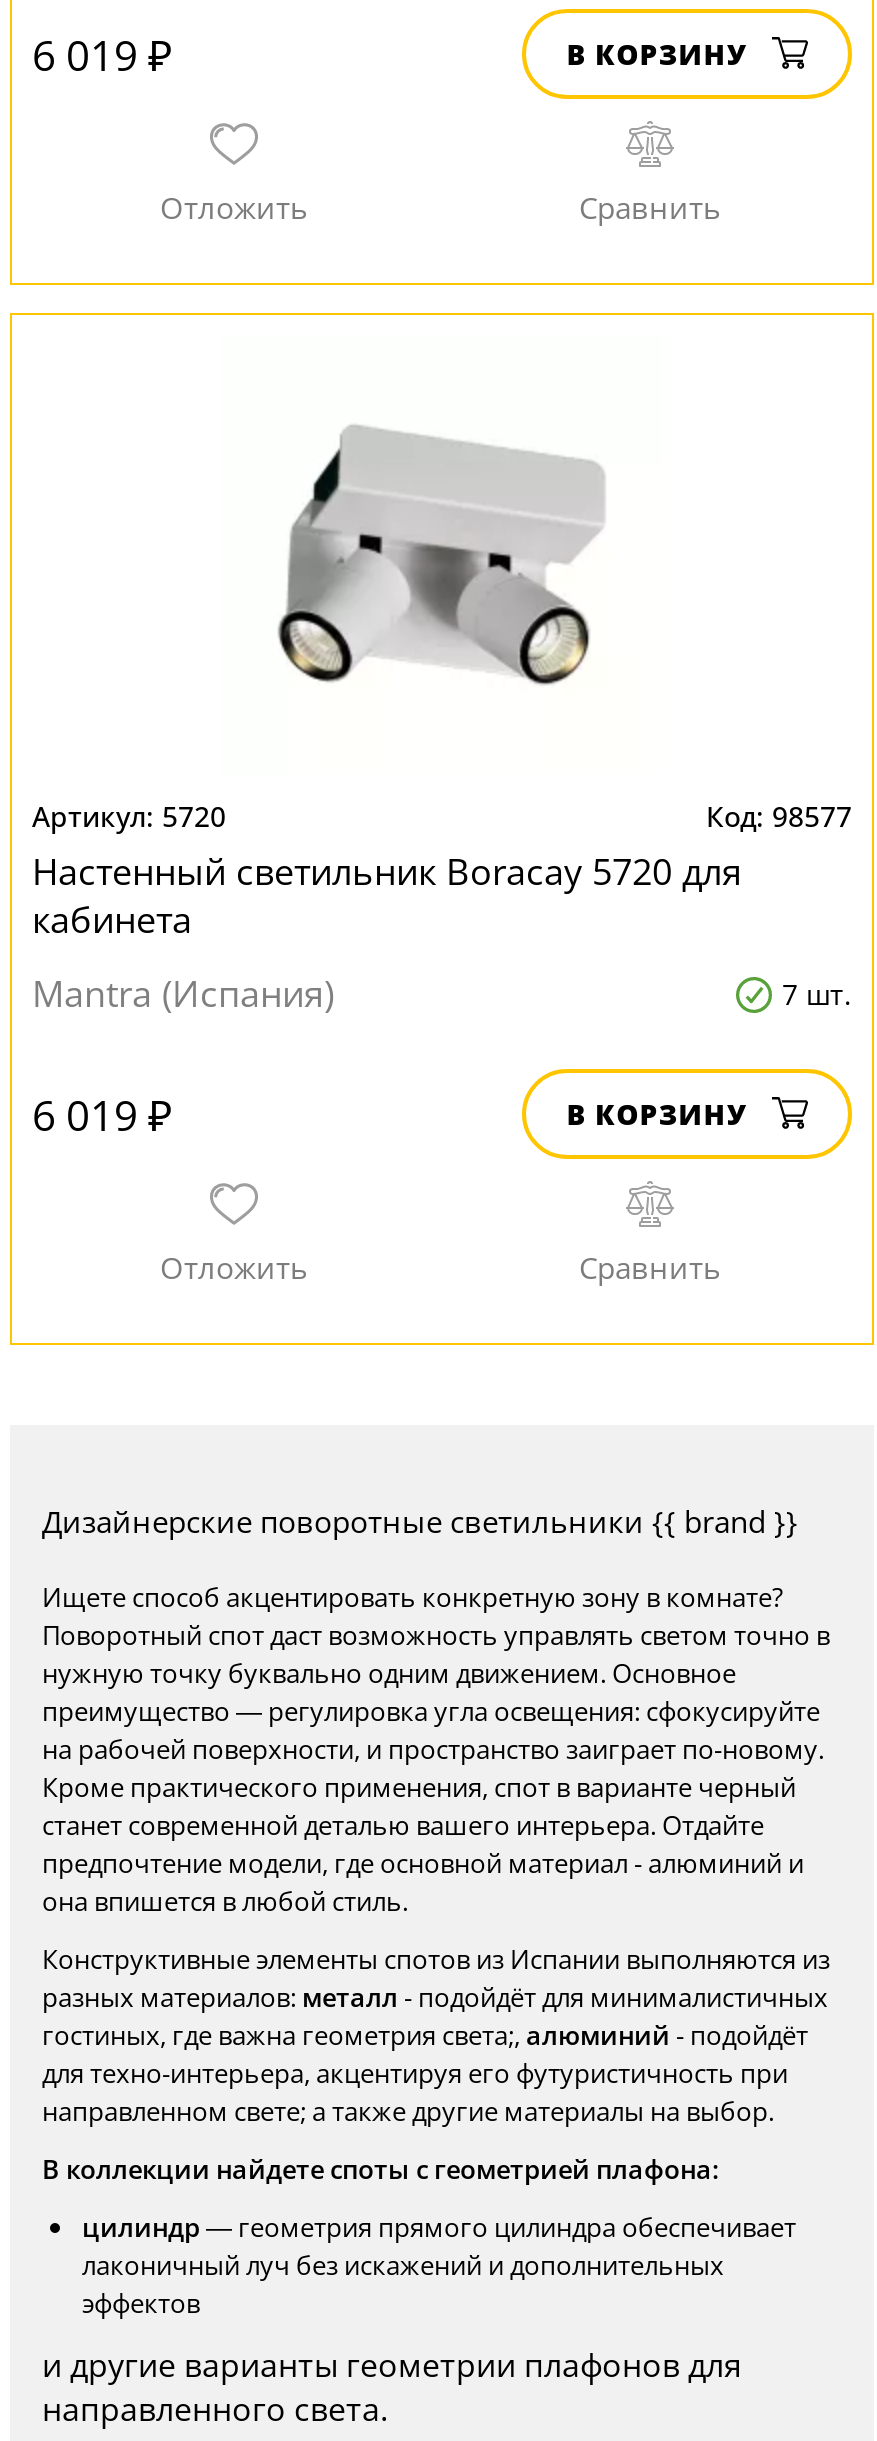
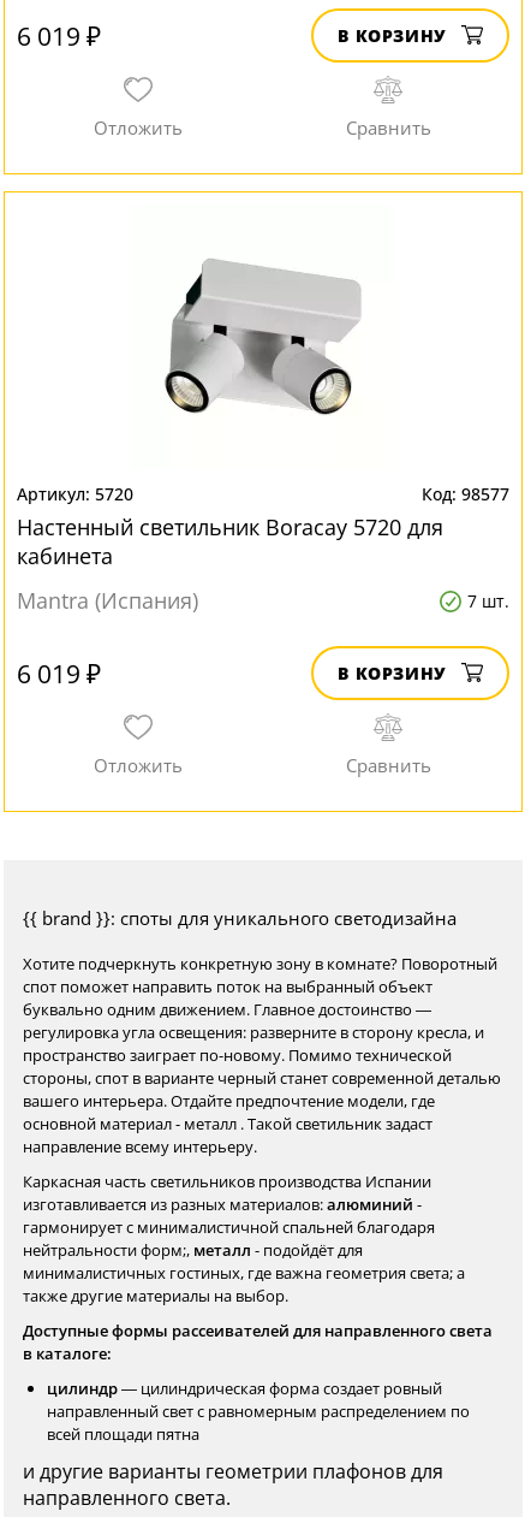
- Дизайнерские поворотные светильники {{ brand }}
+ {{ brand }}: споты для уникального светодизайна

- Ищете способ акцентировать конкретную зону в комнате?
- Поворотный спот даст возможность управлять светом точно в
- нужную точку буквально одним движением. Основное
- преимущество — регулировка угла освещения: сфокусируйте
- на рабочей поверхности, и пространство заиграет по-новому.
- Кроме практического применения, спот в варианте черный
- станет современной деталью вашего интерьера. Отдайте
- предпочтение модели, где основной материал - алюминий и
- она впишется в любой стиль.
+ Хотите подчеркнуть конкретную зону в комнате? Поворотный
+ спот поможет направить поток на выбранный объект
+ буквально одним движением. Главное достоинство —
+ регулировка угла освещения: разверните в сторону кресла, и
+ пространство заиграет по-новому. Помимо технической
+ стороны, спот в варианте черный станет современной деталью
+ вашего интерьера. Отдайте предпочтение модели, где
+ основной материал - металл . Такой светильник задаст
+ направление всему интерьеру.

- Конструктивные элементы спотов из Испании выполняются из
- разных материалов: металл - подойдёт для минималистичных
- гостиных, где важна геометрия света;, алюминий - подойдёт
- для техно-интерьера, акцентируя его футуристичность при
- направленном свете; а также другие материалы на выбор.
+ Каркасная часть светильников производства Испании
+ изготавливается из разных материалов: алюминий -
+ гармонирует с минималистичной спальней благодаря
+ нейтральности форм;, металл - подойдёт для
+ минималистичных гостиных, где важна геометрия света; а
+ также другие материалы на выбор.

- В коллекции найдете споты с геометрией плафона:
+ Доступные формы рассеивателей для направленного света
+ в каталоге:

- цилиндр — геометрия прямого цилиндра обеспечивает
- лаконичный луч без искажений и дополнительных
- эффектов
+ цилиндр — цилиндрическая форма создает ровный
+ направленный свет с равномерным распределением по
+ всей площади пятна
